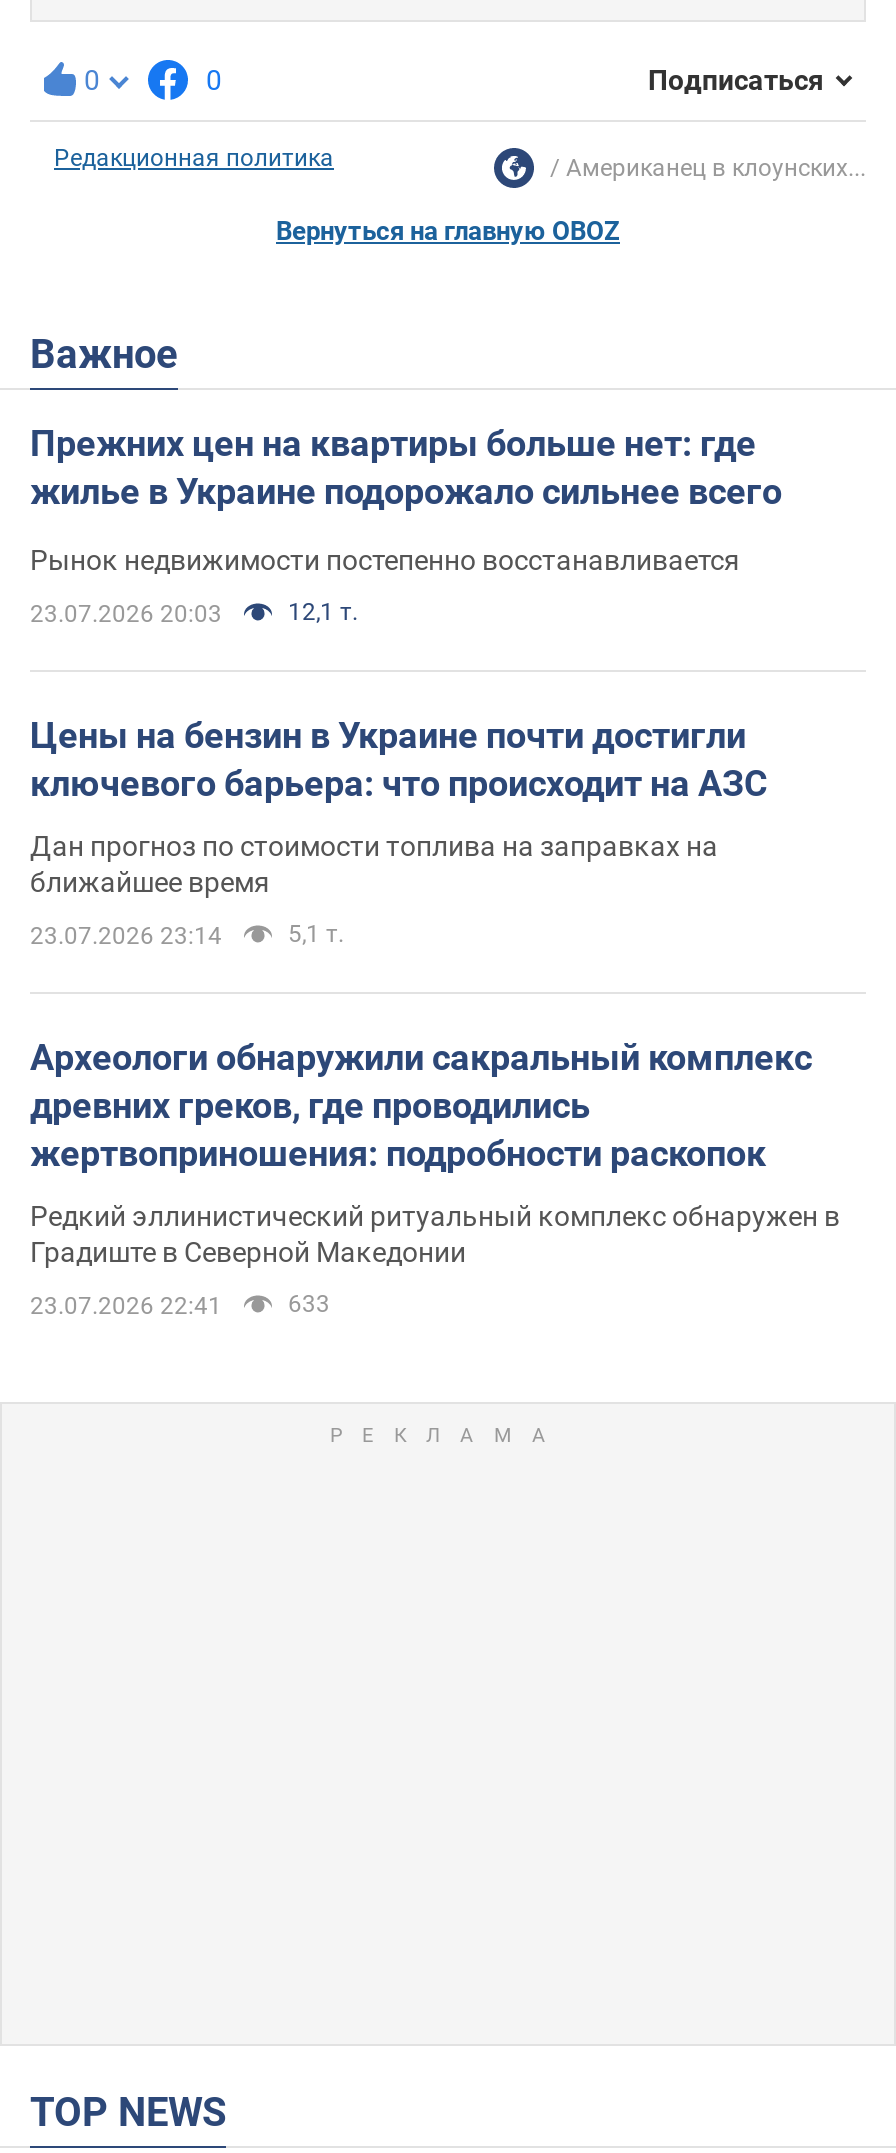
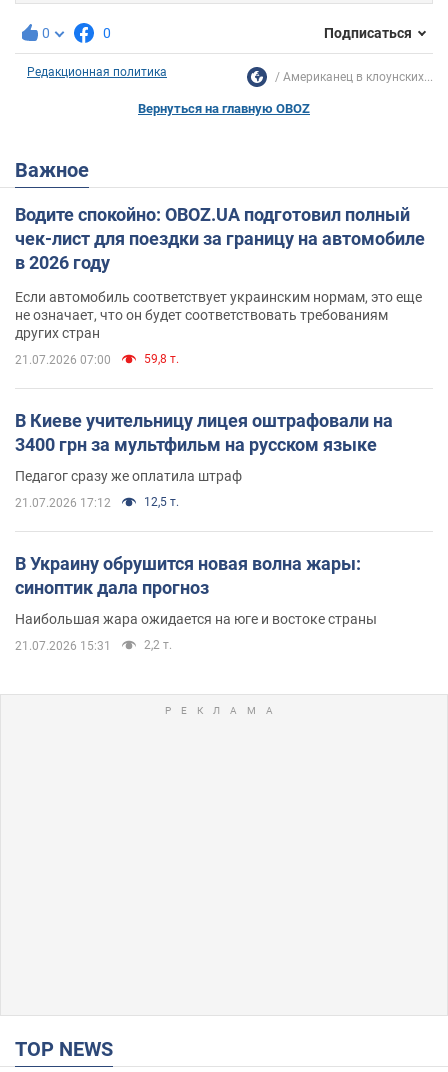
- Прежних цен на квартиры больше нет: где
- жилье в Украине подорожало сильнее всего
+ Водите спокойно: OBOZ.UA подготовил полный
+ чек-лист для поездки за границу на автомобиле
+ в 2026 году

- Рынок недвижимости постепенно восстанавливается
+ Если автомобиль соответствует украинским нормам, это еще
+ не означает, что он будет соответствовать требованиям
+ других стран

- 23.07.2026 20:03
- 12,1 т.
+ 21.07.2026 07:00
+ 59,8 т.

- Цены на бензин в Украине почти достигли
- ключевого барьера: что происходит на АЗС
+ В Киеве учительницу лицея оштрафовали на
+ 3400 грн за мультфильм на русском языке

- Дан прогноз по стоимости топлива на заправках на
- ближайшее время
+ Педагог сразу же оплатила штраф

- 23.07.2026 23:14
- 5,1 т.
+ 21.07.2026 17:12
+ 12,5 т.

- Археологи обнаружили сакральный комплекс
- древних греков, где проводились
- жертвоприношения: подробности раскопок
+ В Украину обрушится новая волна жары:
+ синоптик дала прогноз

- Редкий эллинистический ритуальный комплекс обнаружен в
- Градиште в Северной Македонии
+ Наибольшая жара ожидается на юге и востоке страны

- 23.07.2026 22:41
- 633
+ 21.07.2026 15:31
+ 2,2 т.
